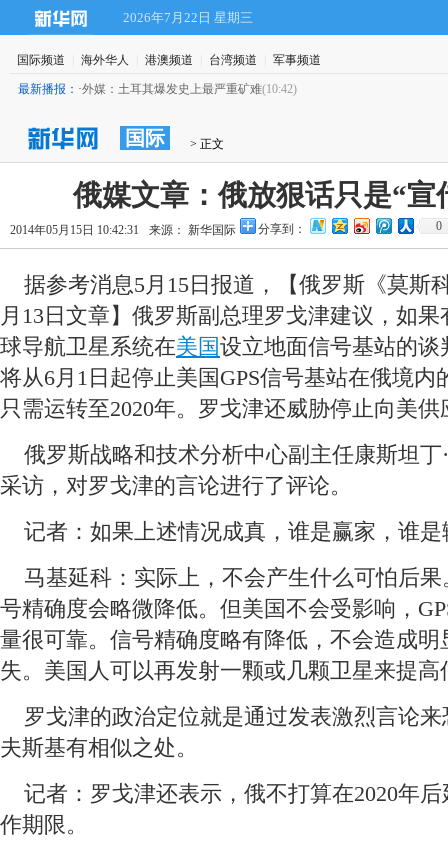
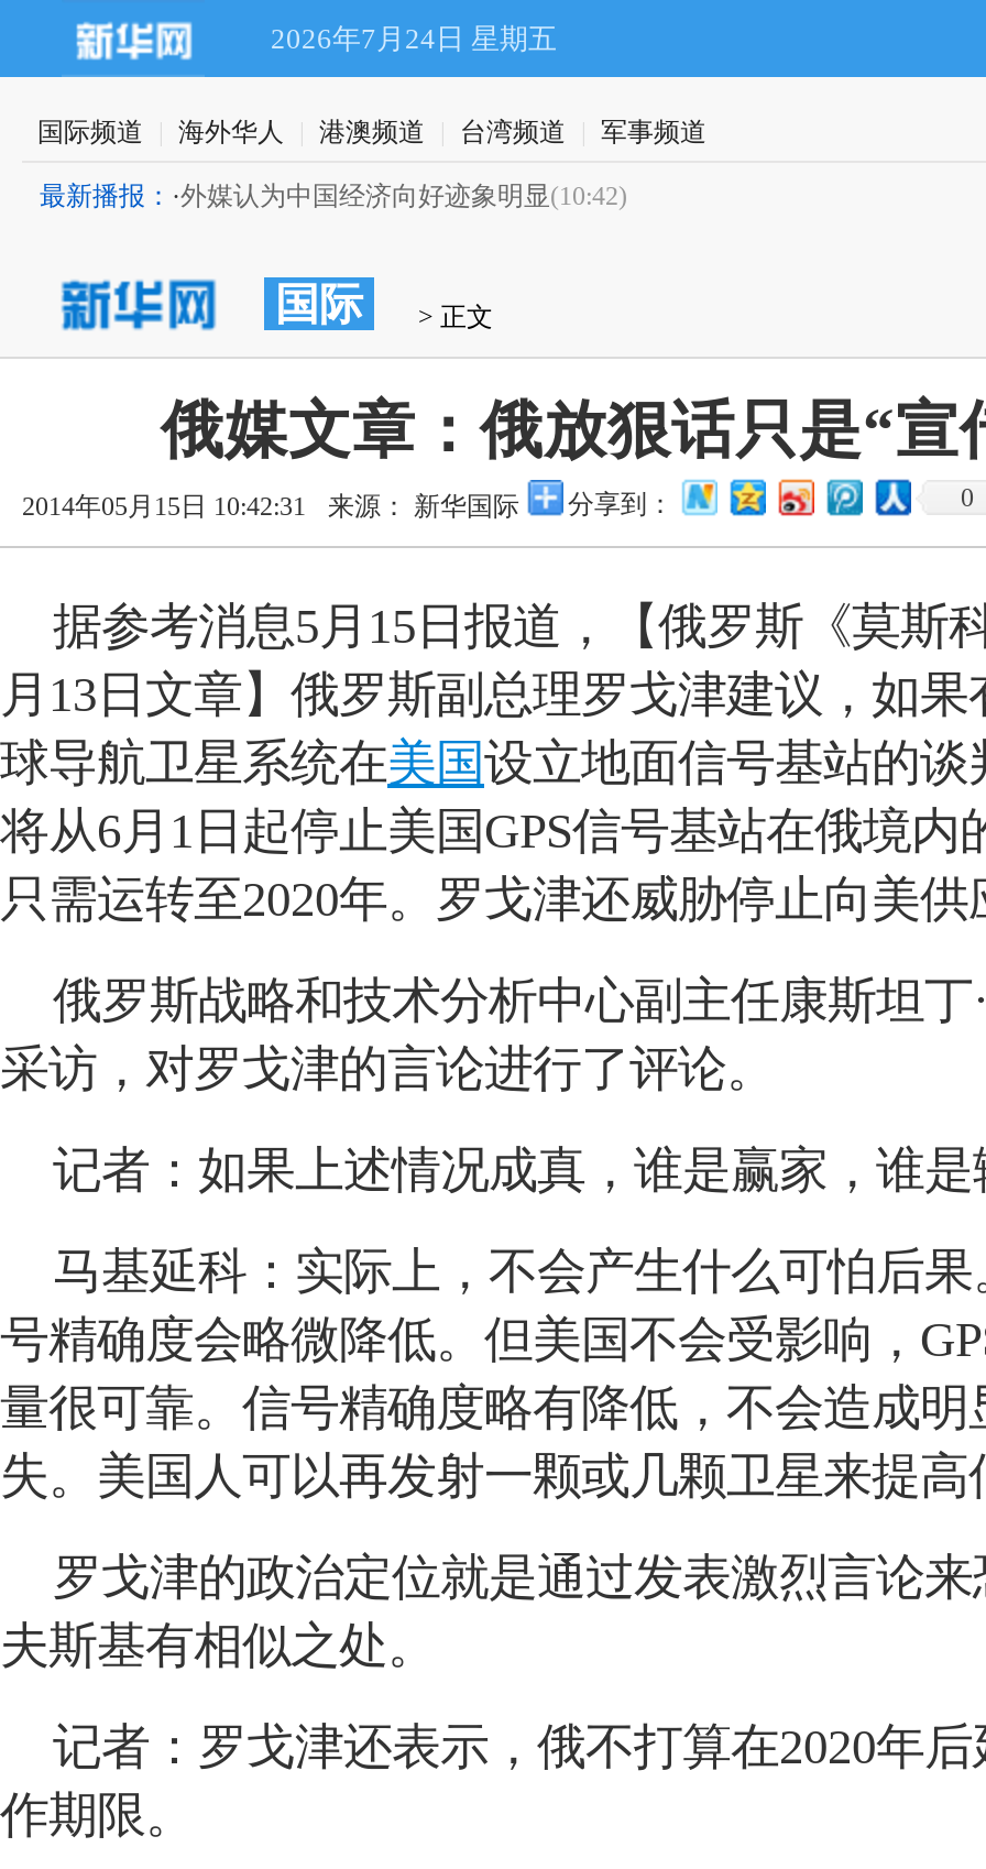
- 2026年7月22日 星期三
+ 2026年7月24日 星期五

- 最新播报：·外媒：土耳其爆发史上最严重矿难(10:42)
+ 最新播报：·外媒认为中国经济向好迹象明显(10:42)
